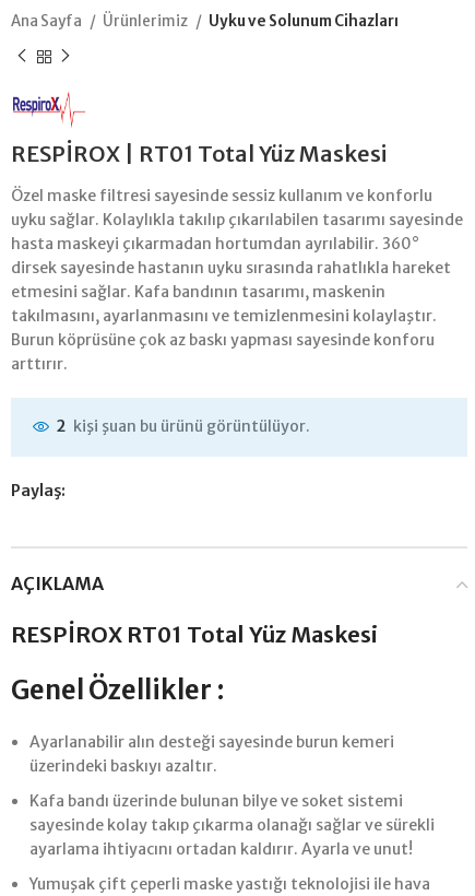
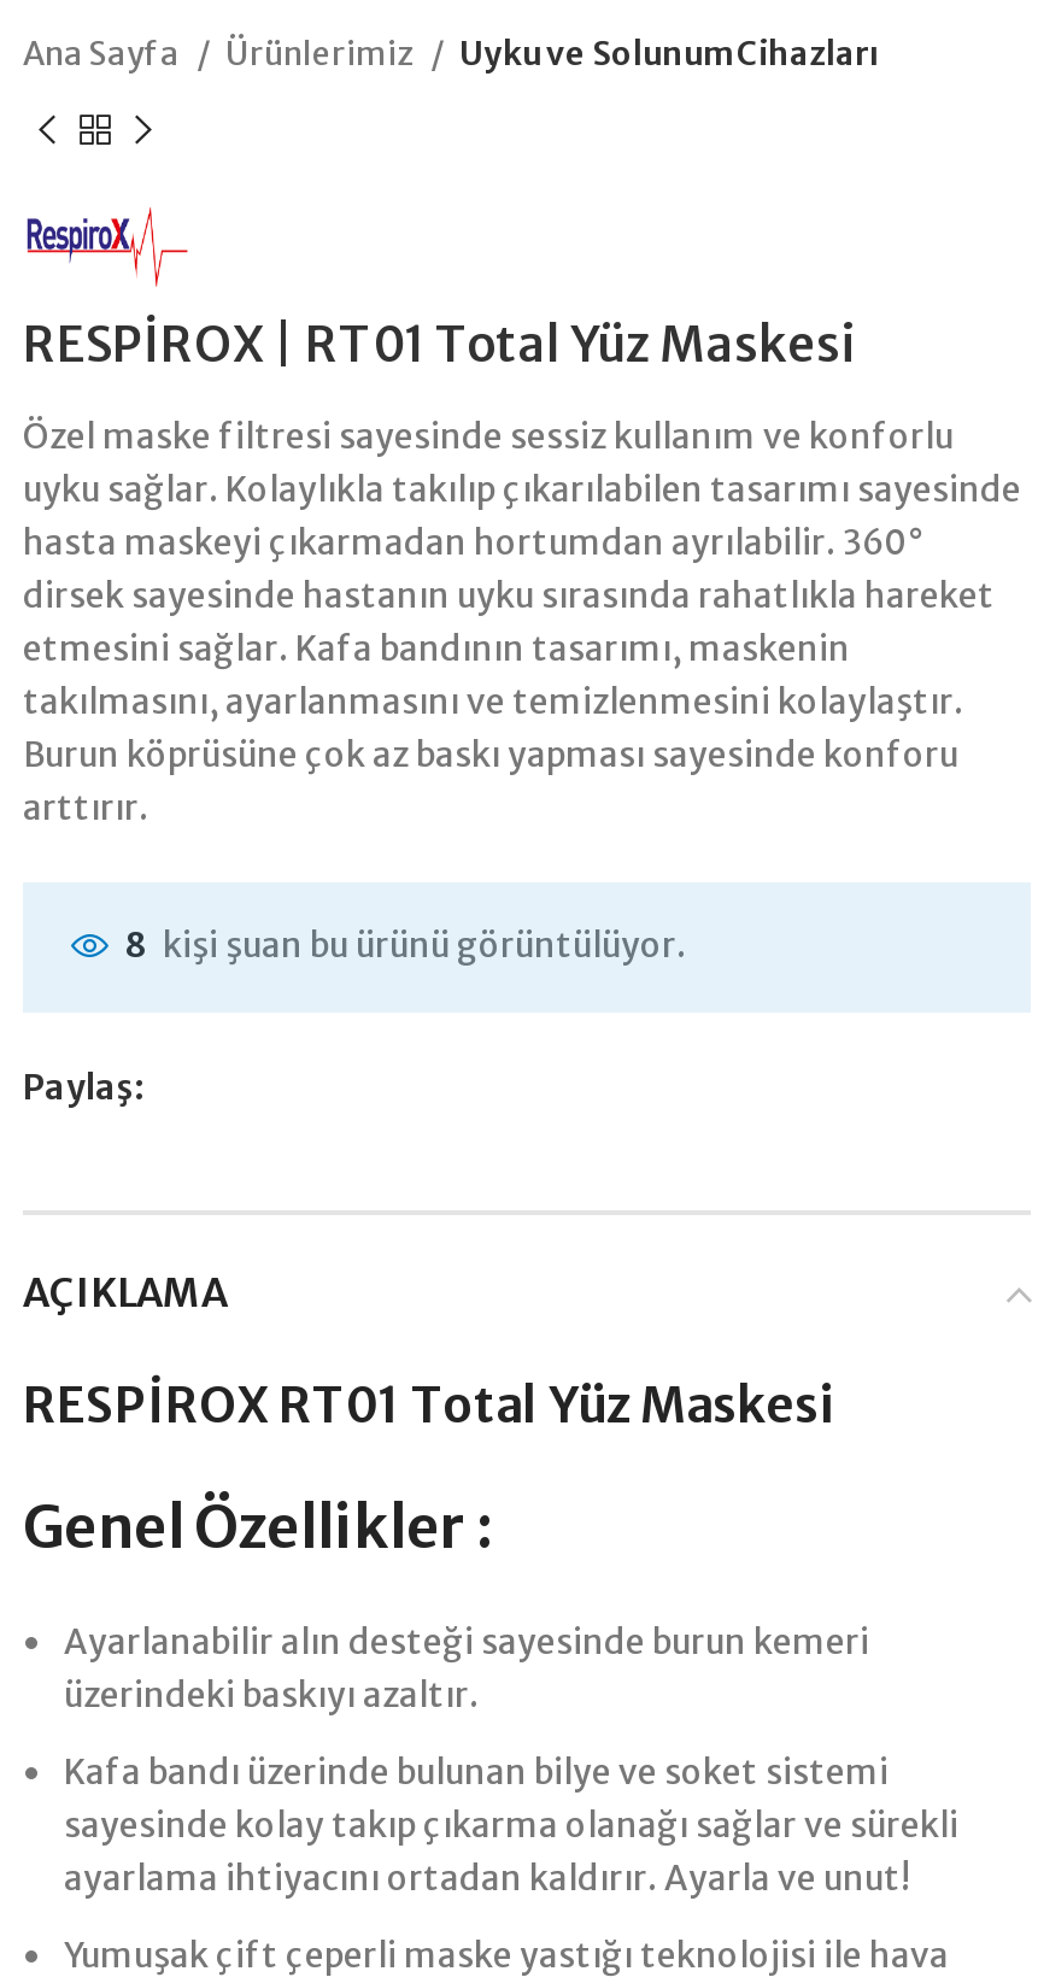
- 2 kişi şuan bu ürünü görüntülüyor.
+ 8 kişi şuan bu ürünü görüntülüyor.
